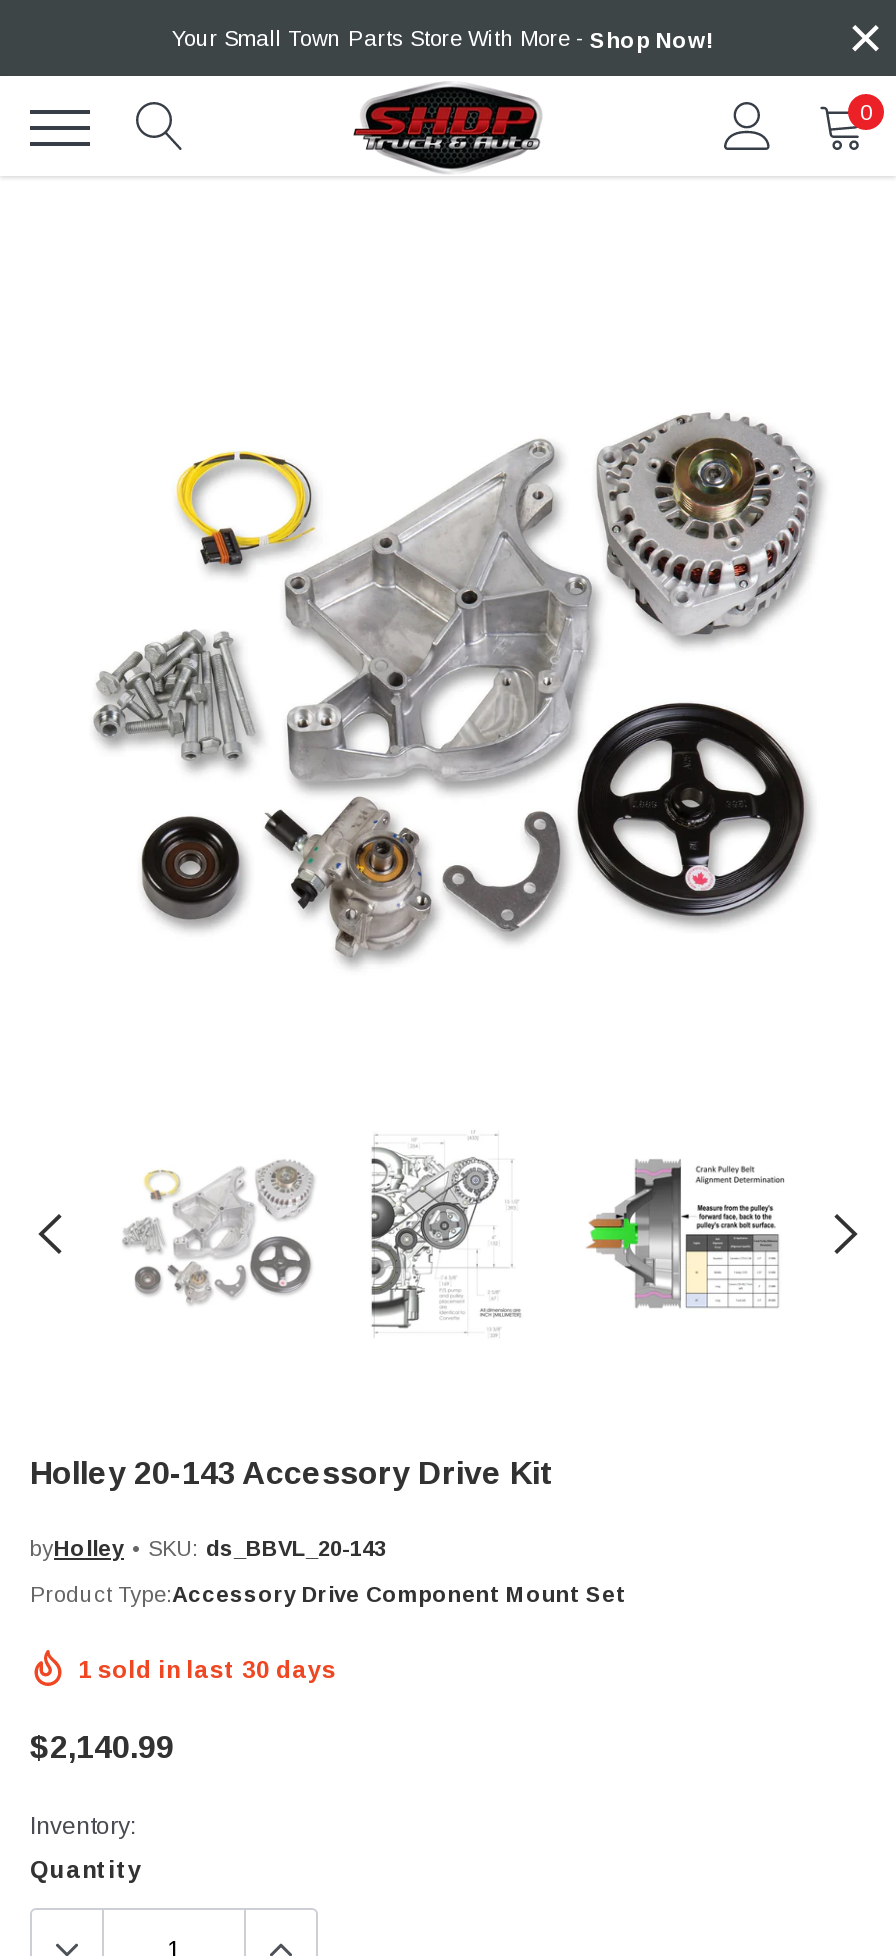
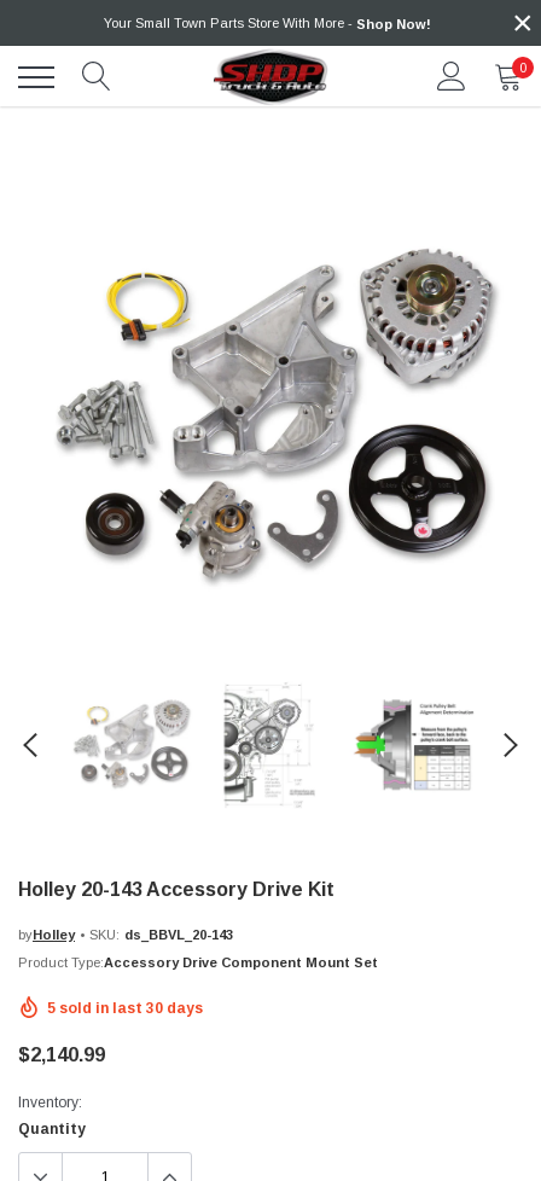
- 1 sold in last 30 days
+ 5 sold in last 30 days
